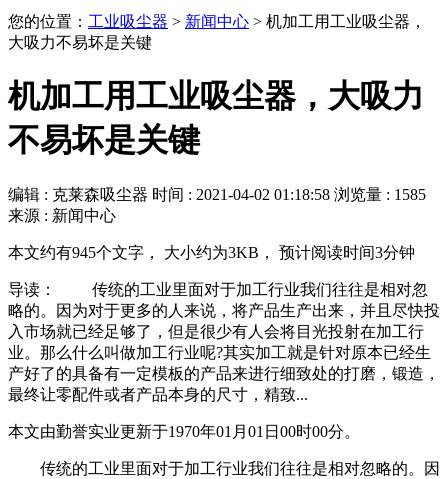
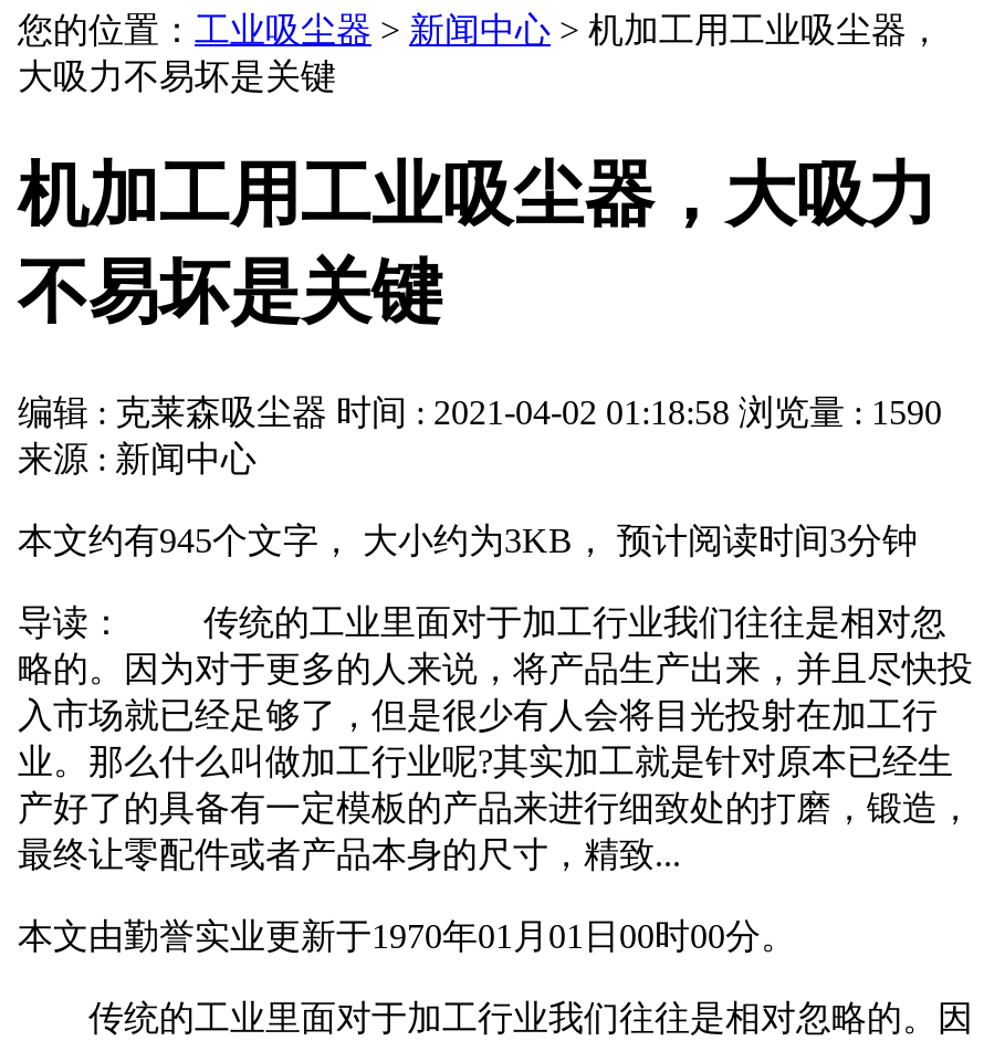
- 编辑 : 克莱森吸尘器时间 : 2021-04-02 01:18:58 浏览量 : 1585
+ 编辑 : 克莱森吸尘器时间 : 2021-04-02 01:18:58 浏览量 : 1590
